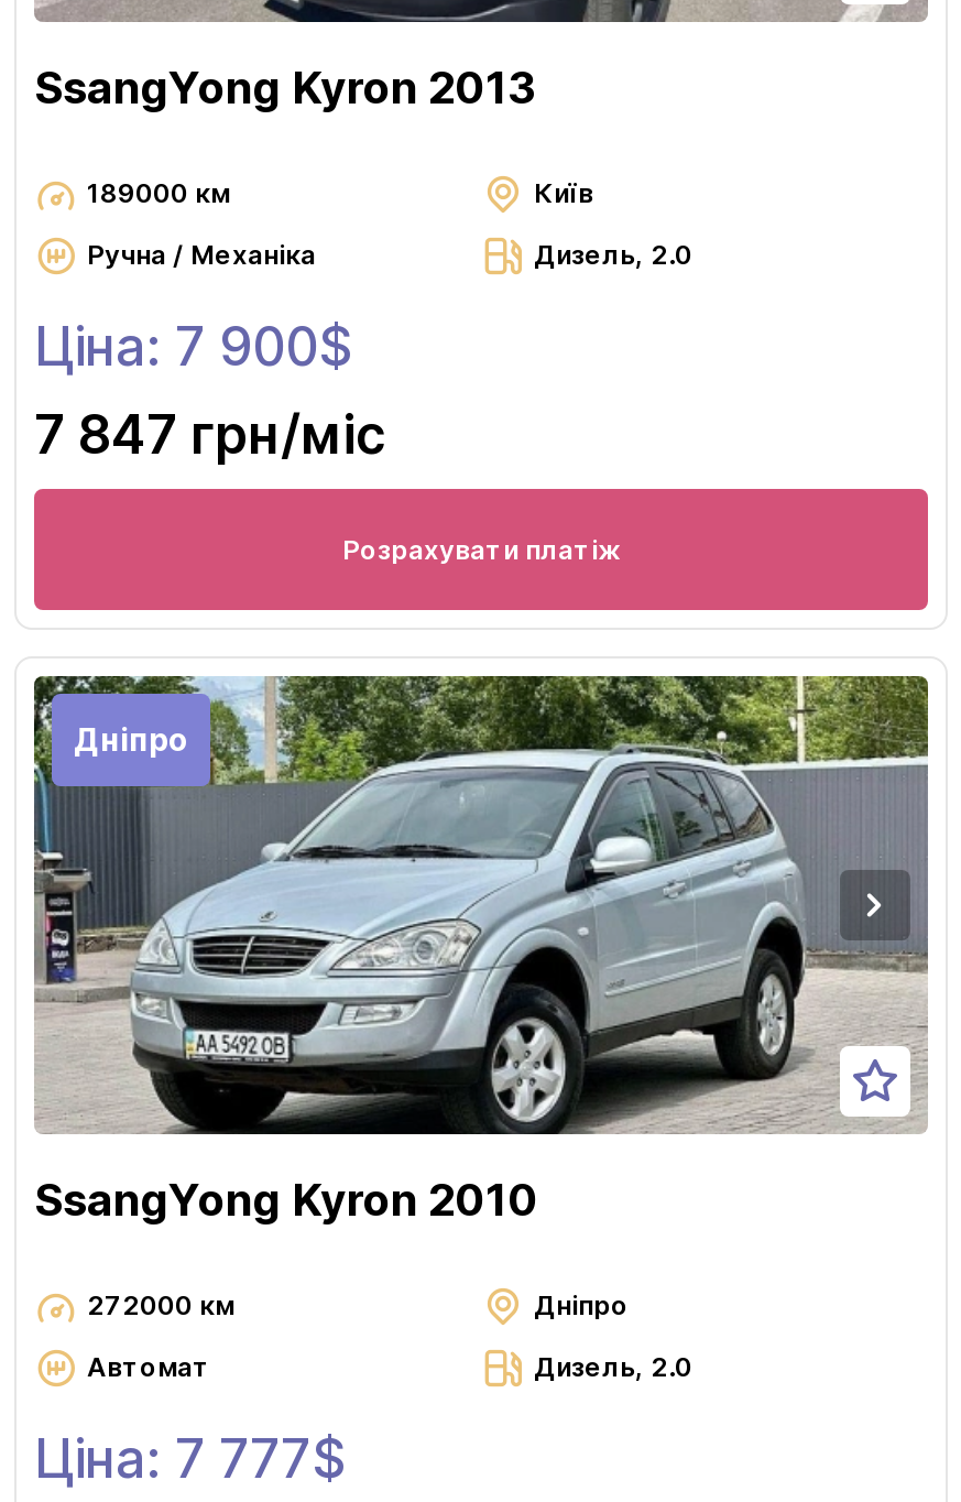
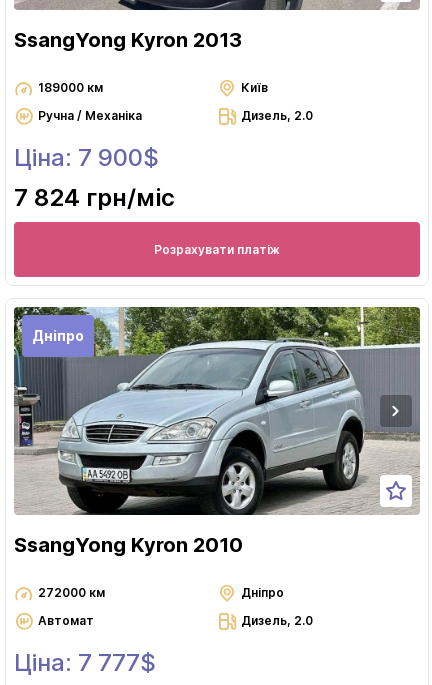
- 7 847 грн/міс
+ 7 824 грн/міс
